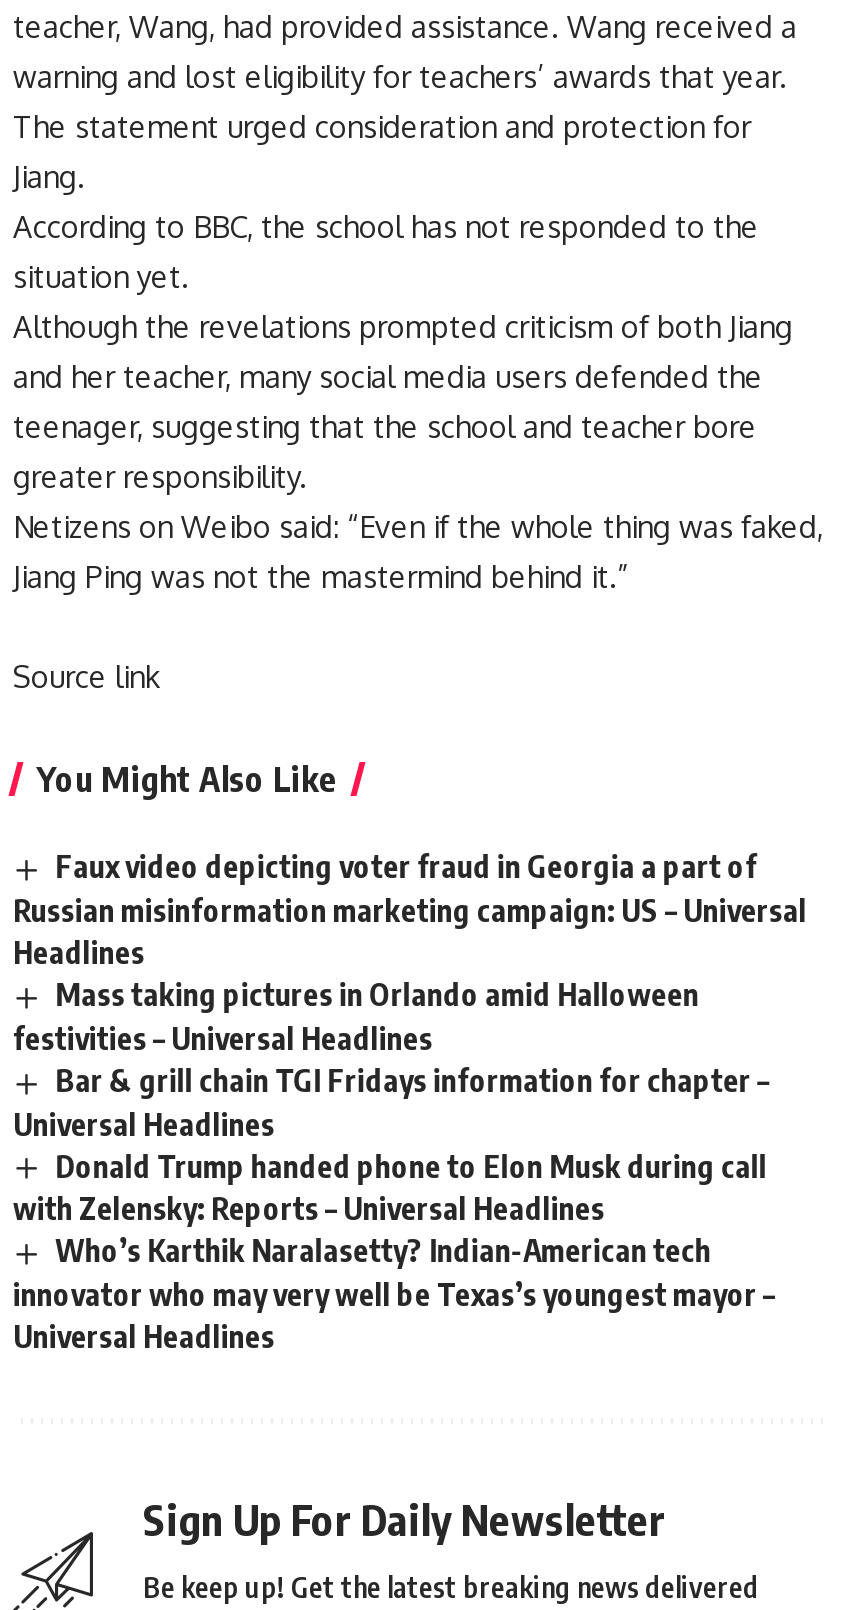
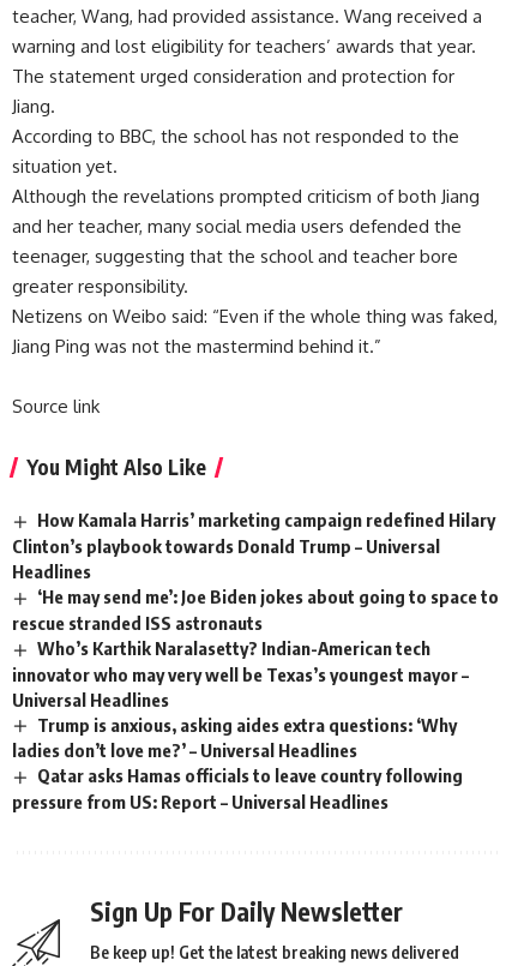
- Faux video depicting voter fraud in Georgia a part of
- Russian misinformation marketing campaign: US – Universal
+ How Kamala Harris’ marketing campaign redefined Hilary
+ Clinton’s playbook towards Donald Trump – Universal

- Mass taking pictures in Orlando amid Halloween
- festivities – Universal Headlines
- Bar & grill chain TGI Fridays information for chapter –
- Universal Headlines
- Donald Trump handed phone to Elon Musk during call
- with Zelensky: Reports – Universal Headlines
+ ‘He may send me’: Joe Biden jokes about going to space to
+ rescue stranded ISS astronauts

moved up: Who’s Karthik Naralasetty? Indian-American tech | innovator who may very well be Texas’s youngest mayor – | Universal Headlines

+ Trump is anxious, asking aides extra questions: ‘Why
+ ladies don’t love me?’ – Universal Headlines
+ Qatar asks Hamas officials to leave country following
+ pressure from US: Report – Universal Headlines
